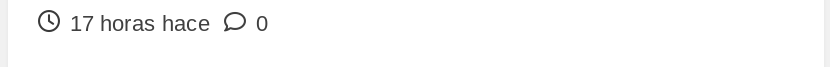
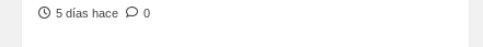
- 17 horas hace 0
+ 5 días hace 0
